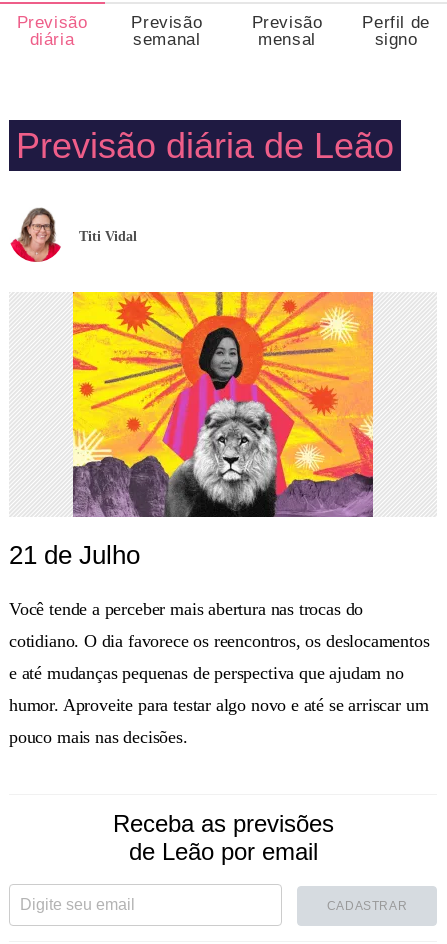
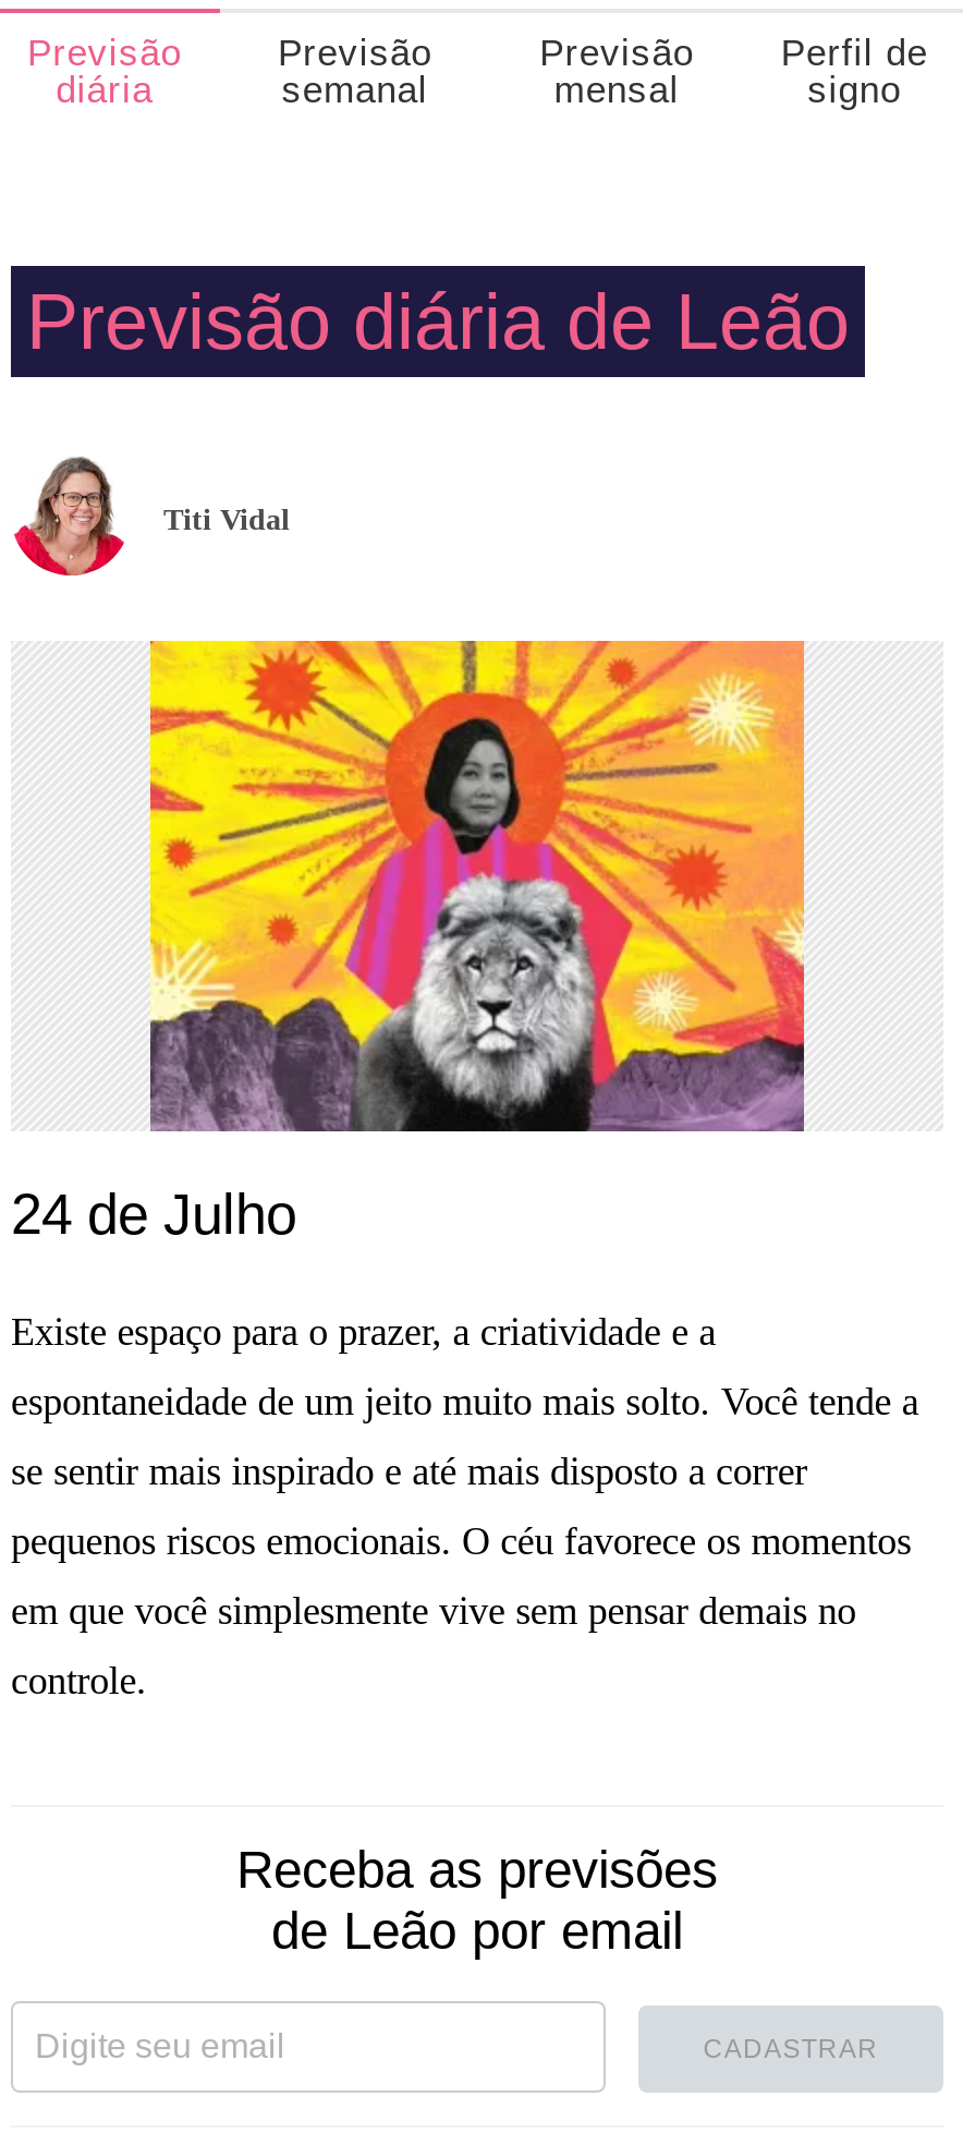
- 21 de Julho
- Você tende a perceber mais abertura nas trocas do
- cotidiano. O dia favorece os reencontros, os deslocamentos
- e até mudanças pequenas de perspectiva que ajudam no
- humor. Aproveite para testar algo novo e até se arriscar um
- pouco mais nas decisões.
+ 24 de Julho
+ Existe espaço para o prazer, a criatividade e a
+ espontaneidade de um jeito muito mais solto. Você tende a
+ se sentir mais inspirado e até mais disposto a correr
+ pequenos riscos emocionais. O céu favorece os momentos
+ em que você simplesmente vive sem pensar demais no
+ controle.
